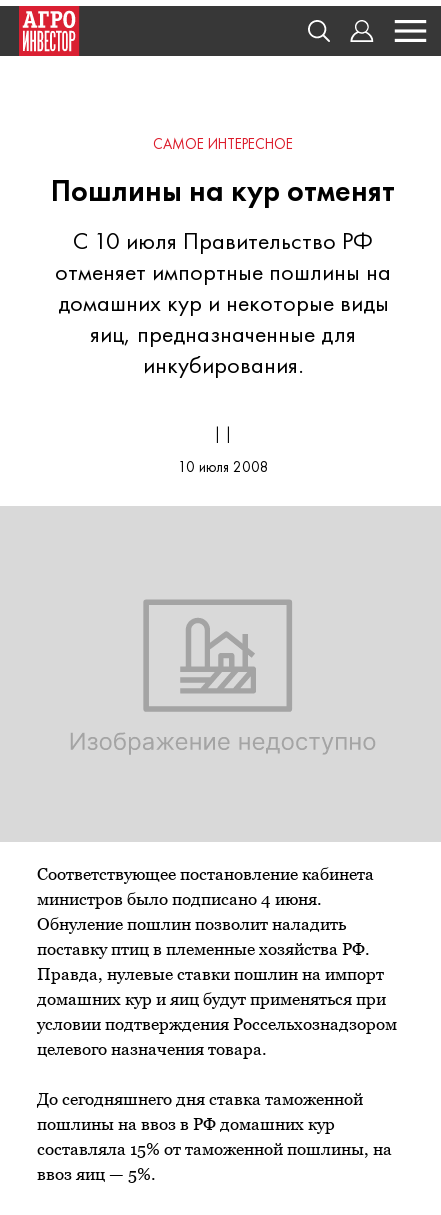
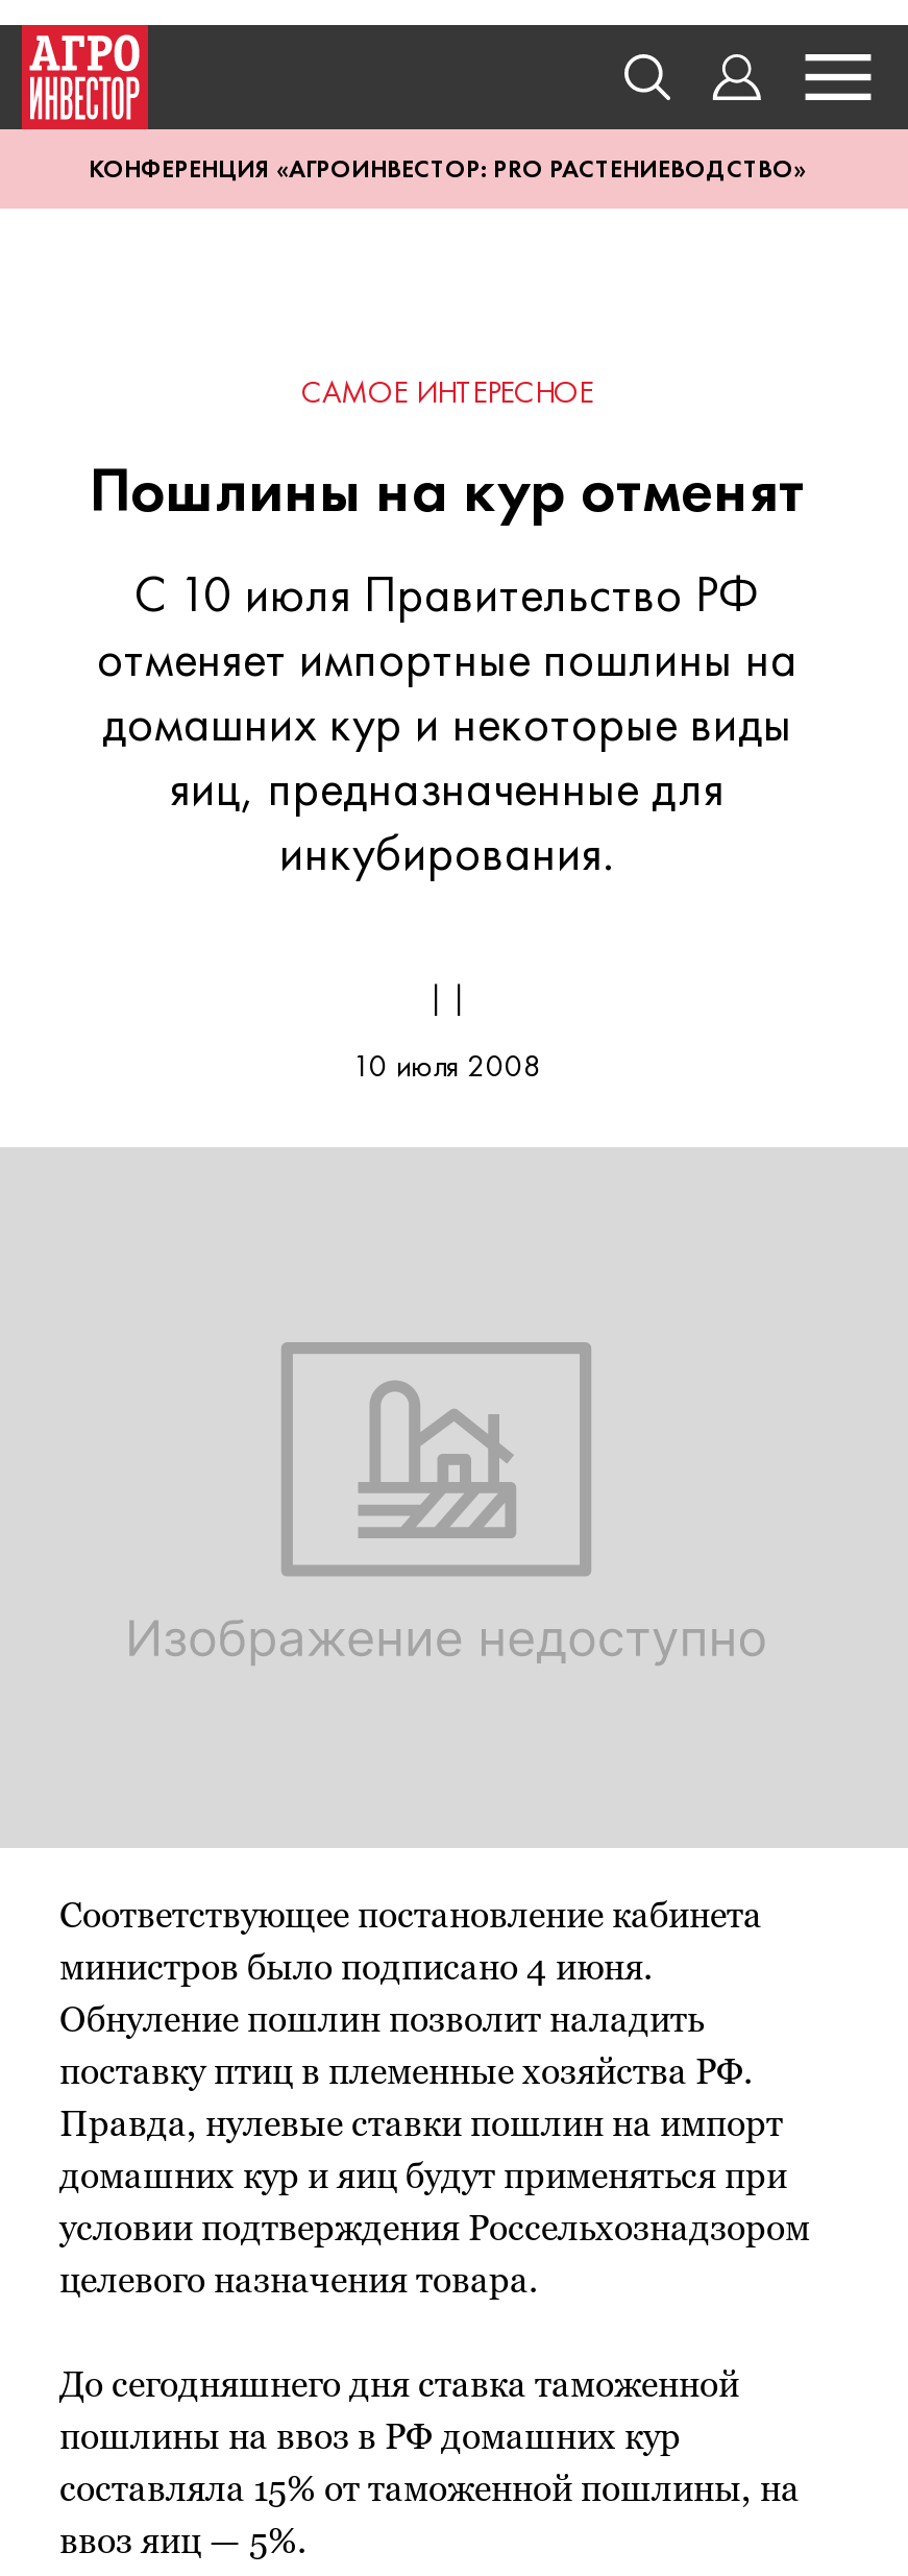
+ КОНФЕРЕНЦИЯ «АГРОИНВЕСТОР: PRO РАСТЕНИЕВОДСТВО»
